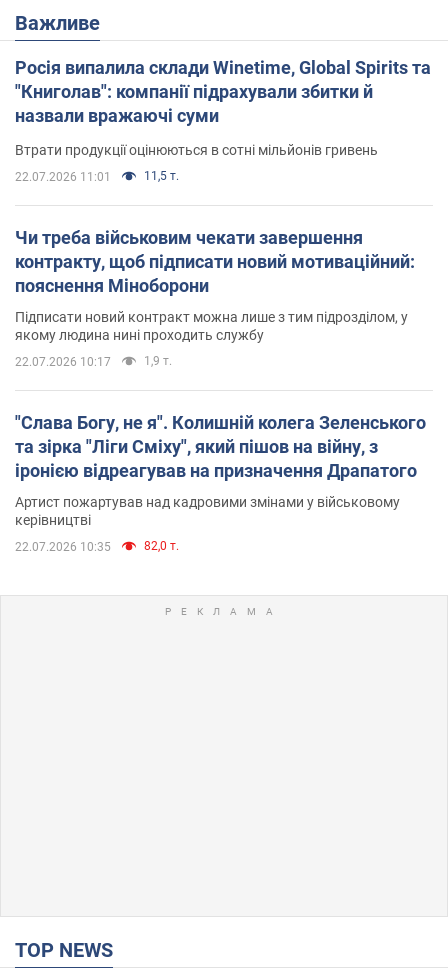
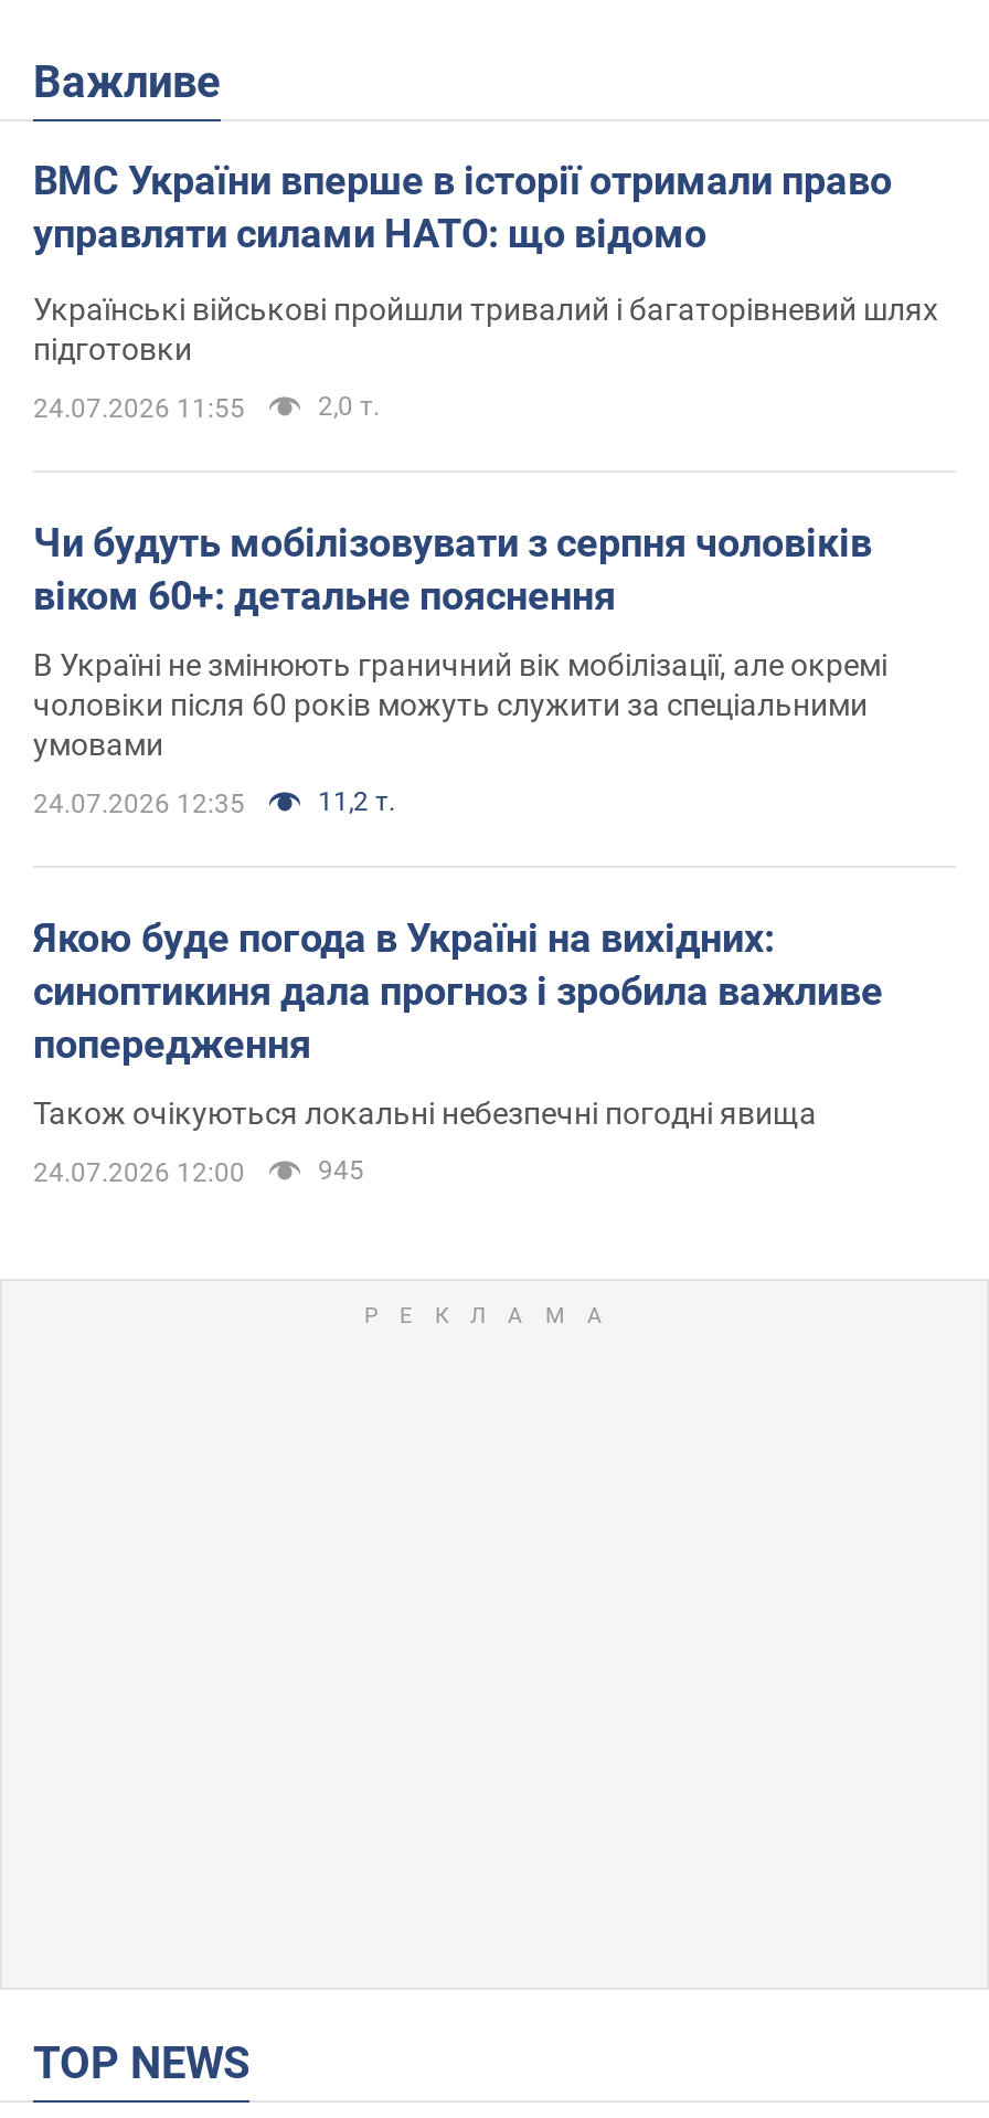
- Росія випалила склади Winetime, Global Spirits та
- "Книголав": компанії підрахували збитки й
- назвали вражаючі суми
+ ВМС України вперше в історії отримали право
+ управляти силами НАТО: що відомо

- Втрати продукції оцінюються в сотні мільйонів гривень
+ Українські військові пройшли тривалий і багаторівневий шлях
+ підготовки

- 22.07.2026 11:01
- 11,5 т.
+ 24.07.2026 11:55
+ 2,0 т.

- Чи треба військовим чекати завершення
- контракту, щоб підписати новий мотиваційний:
- пояснення Міноборони
+ Чи будуть мобілізовувати з серпня чоловіків
+ віком 60+: детальне пояснення

- Підписати новий контракт можна лише з тим підрозділом, у
- якому людина нині проходить службу
+ В Україні не змінюють граничний вік мобілізації, але окремі
+ чоловіки після 60 років можуть служити за спеціальними
+ умовами

- 22.07.2026 10:17
- 1,9 т.
+ 24.07.2026 12:35
+ 11,2 т.

- "Слава Богу, не я". Колишній колега Зеленського
- та зірка "Ліги Сміху", який пішов на війну, з
- іронією відреагував на призначення Драпатого
+ Якою буде погода в Україні на вихідних:
+ синоптикиня дала прогноз і зробила важливе
+ попередження

- Артист пожартував над кадровими змінами у військовому
- керівництві
+ Також очікуються локальні небезпечні погодні явища

- 22.07.2026 10:35
- 82,0 т.
+ 24.07.2026 12:00
+ 945
